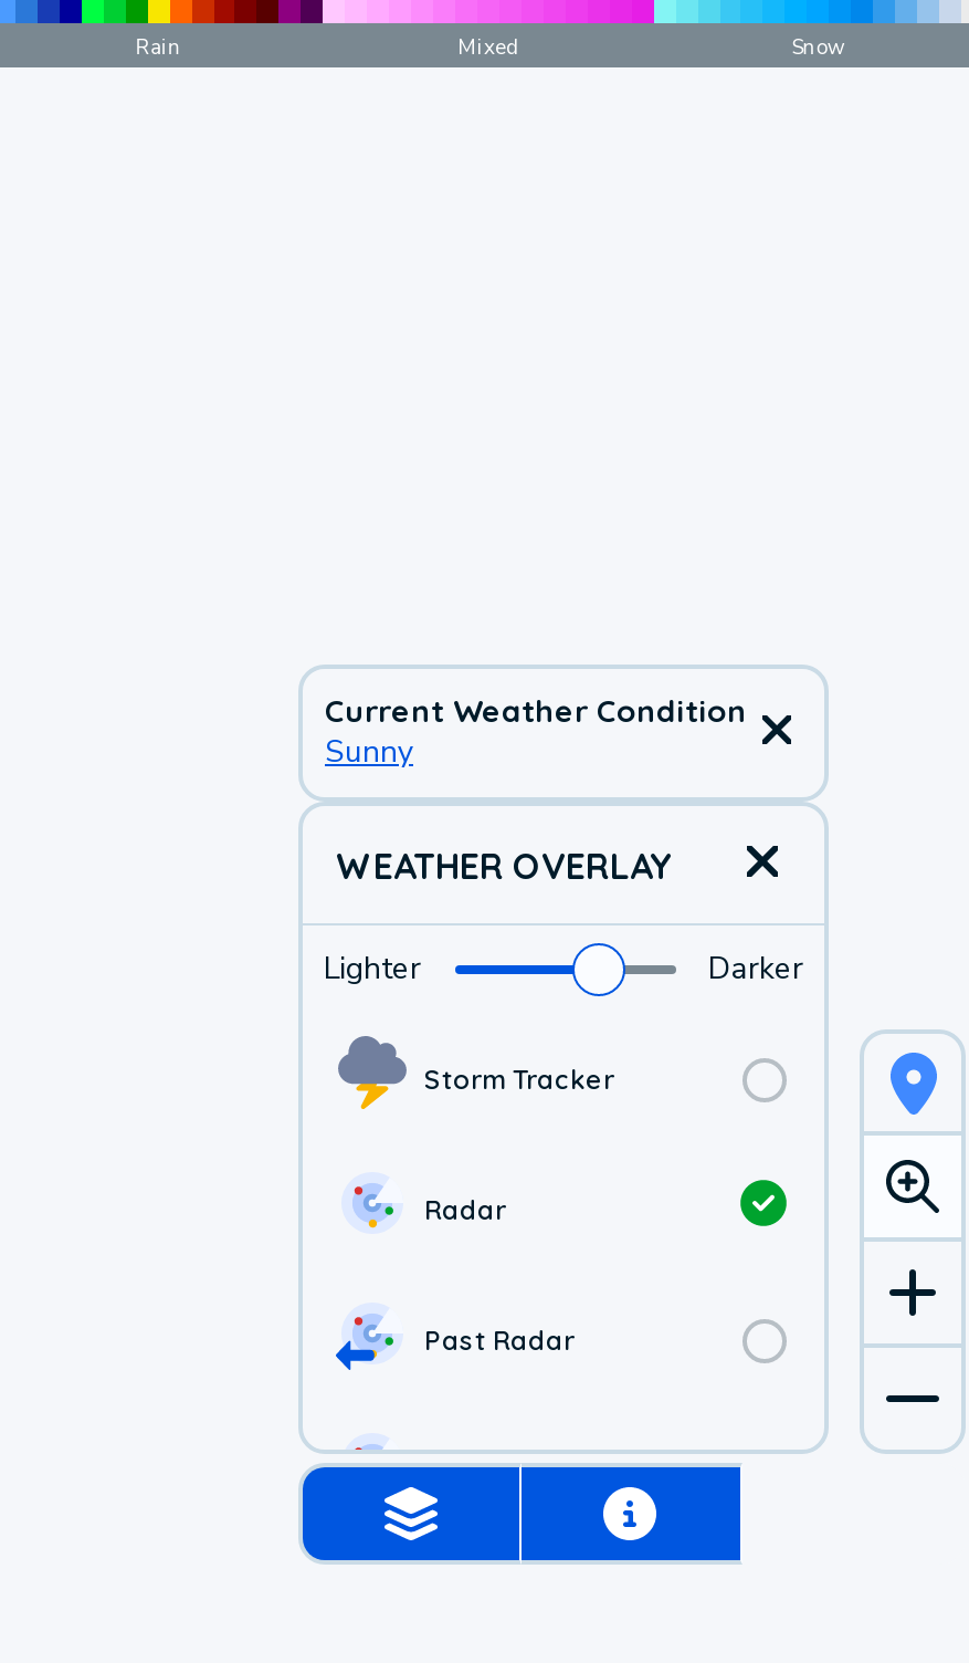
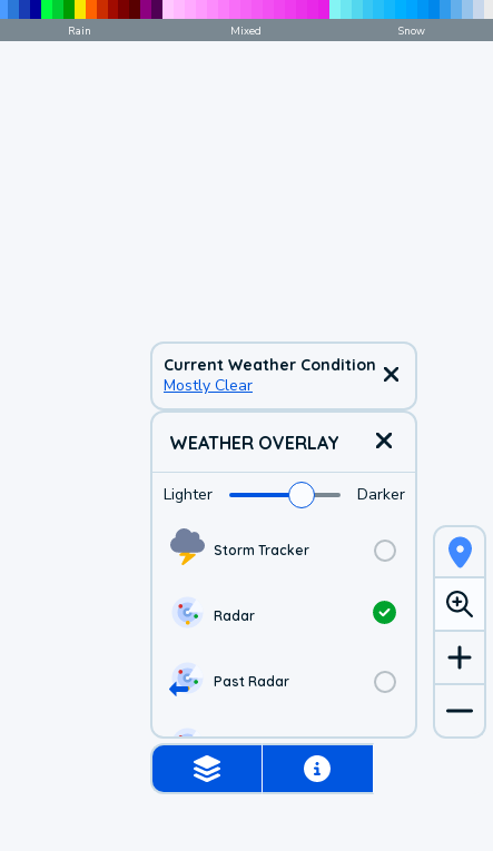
- Sunny
+ Mostly Clear
